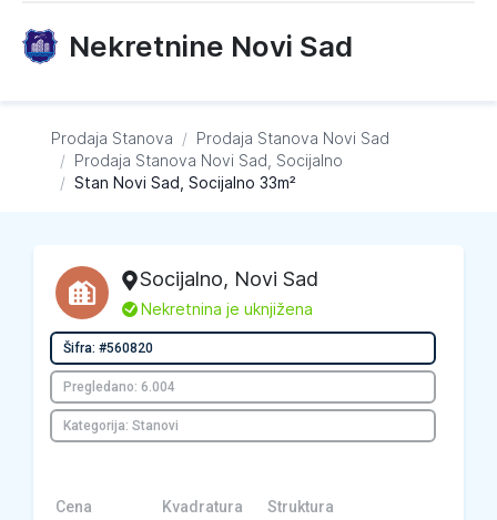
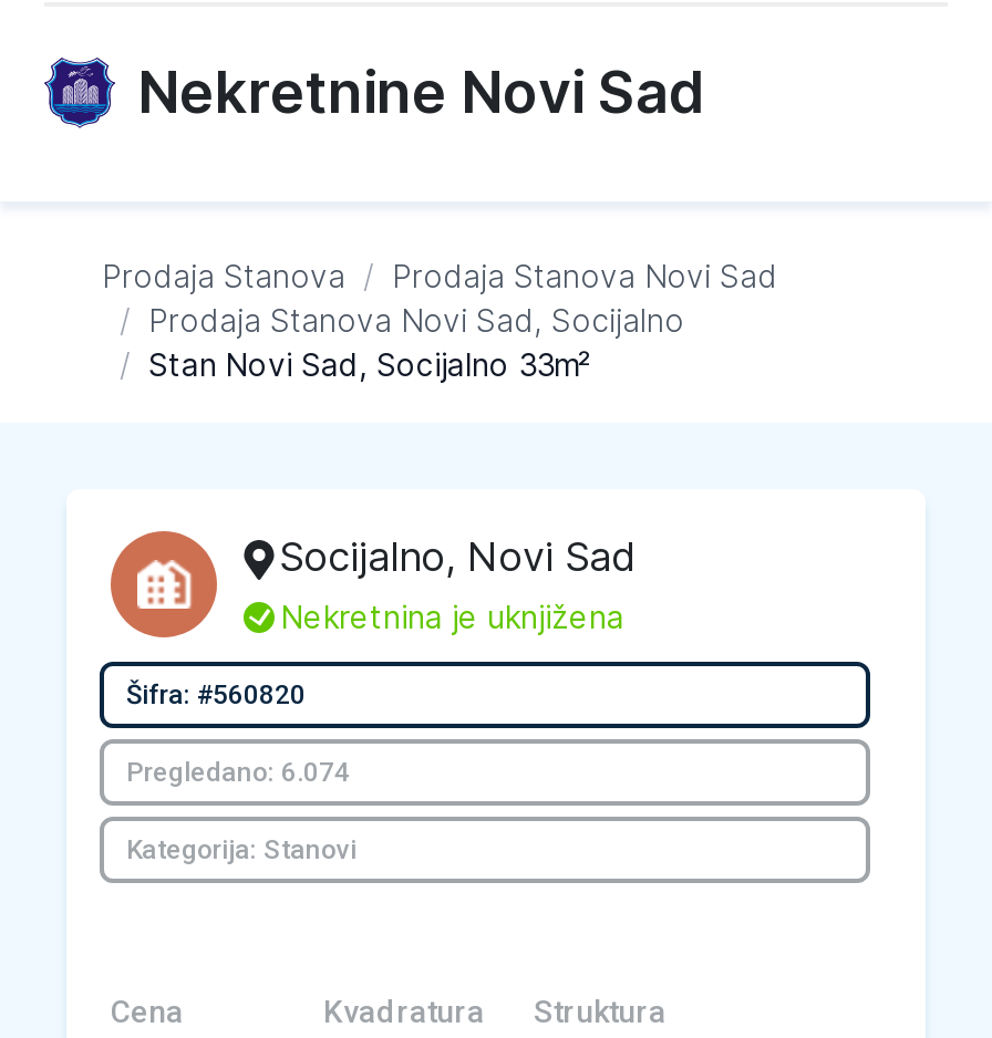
- Pregledano: 6.004
+ Pregledano: 6.074
